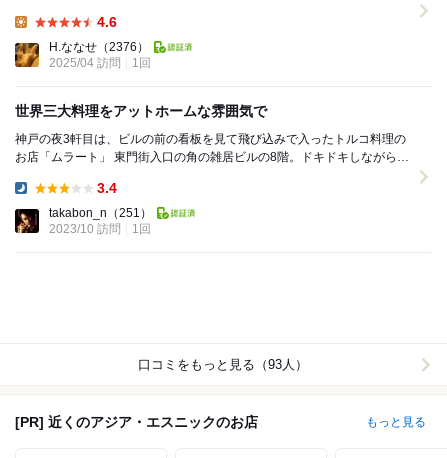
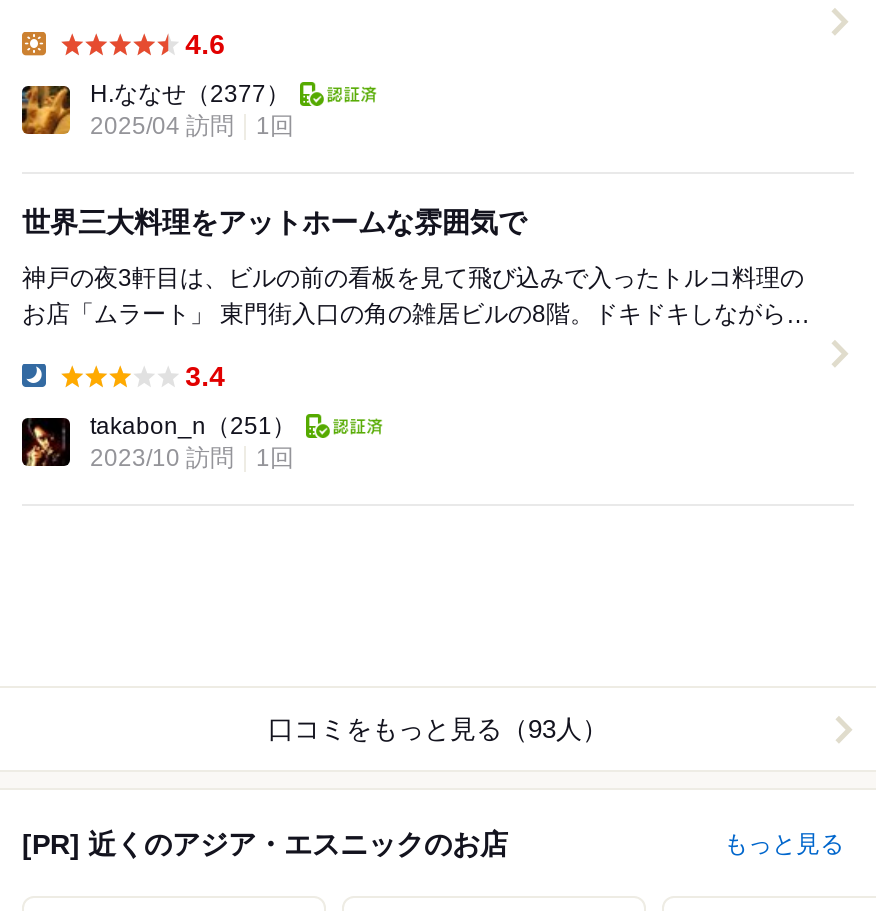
- H.ななせ（2376）
+ H.ななせ（2377）
